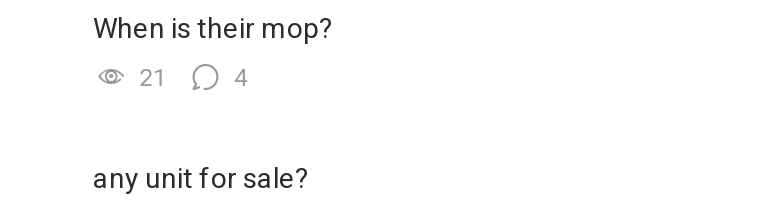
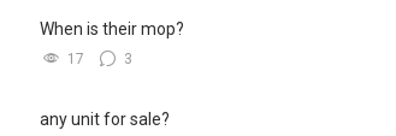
- 21
+ 17

- 4
+ 3
